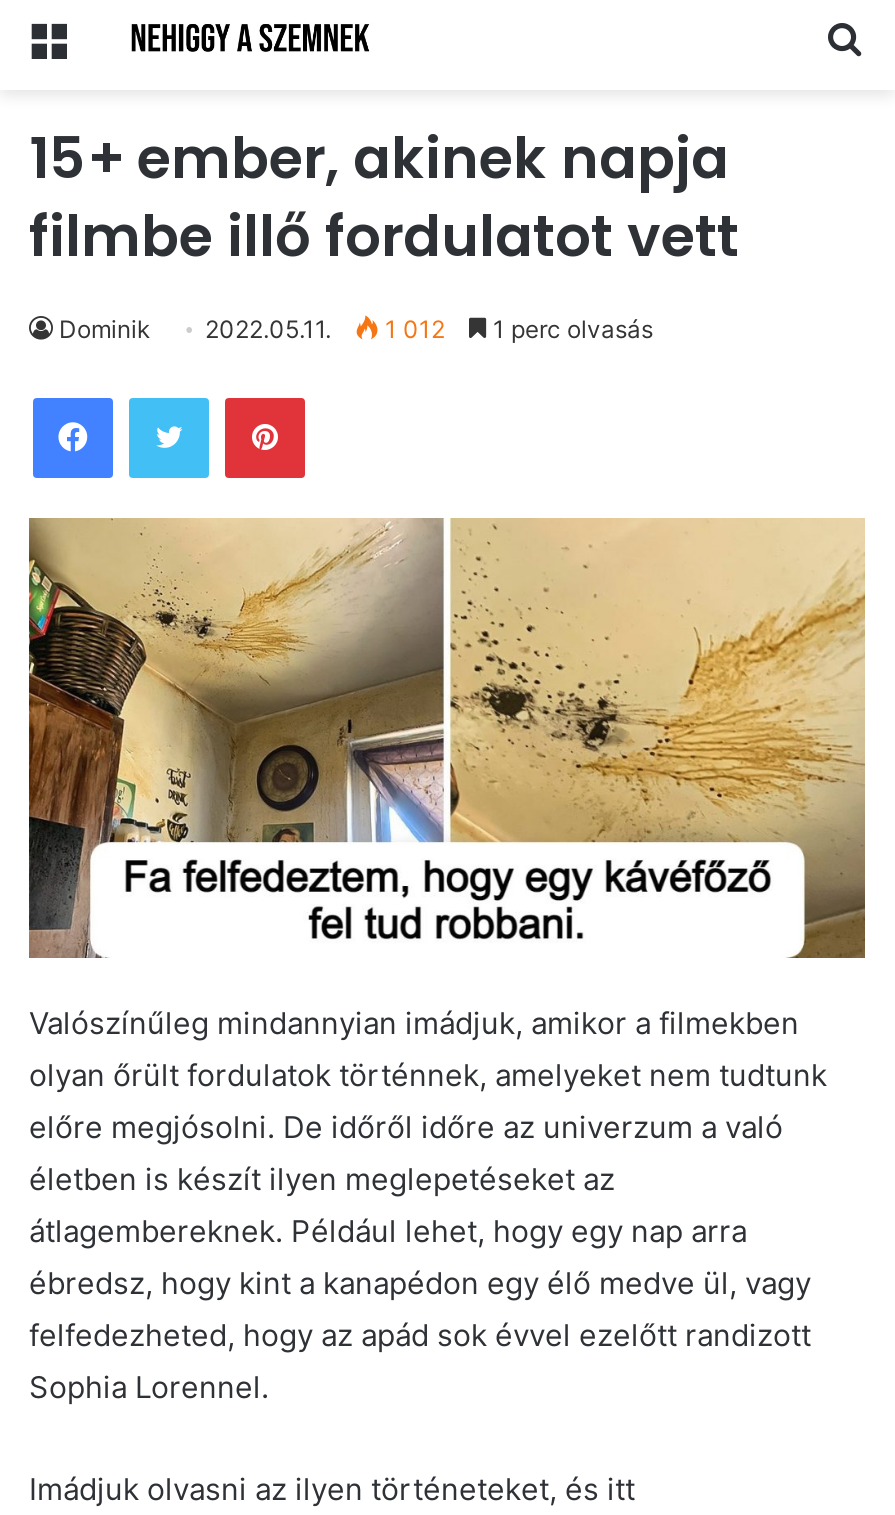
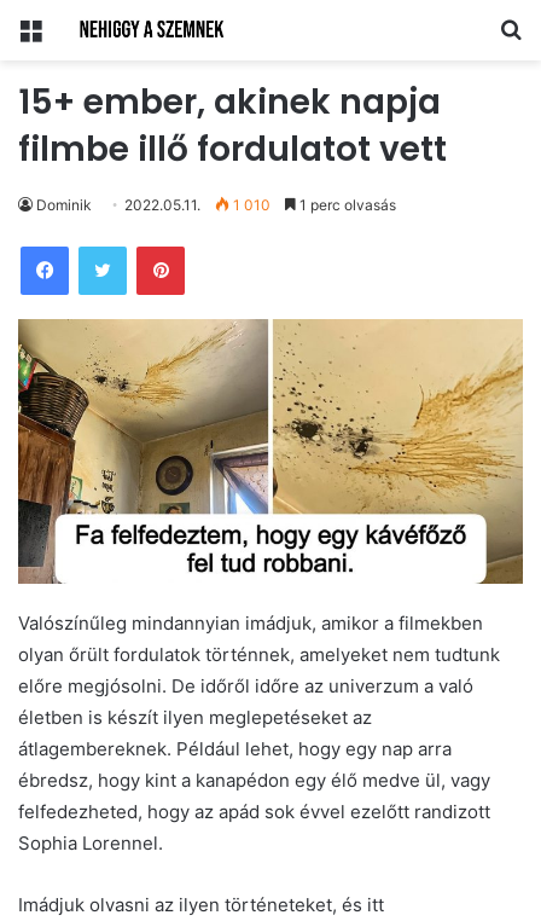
- Dominik 2022.05.11. 1 012 1 perc olvasás
+ Dominik 2022.05.11. 1 010 1 perc olvasás
